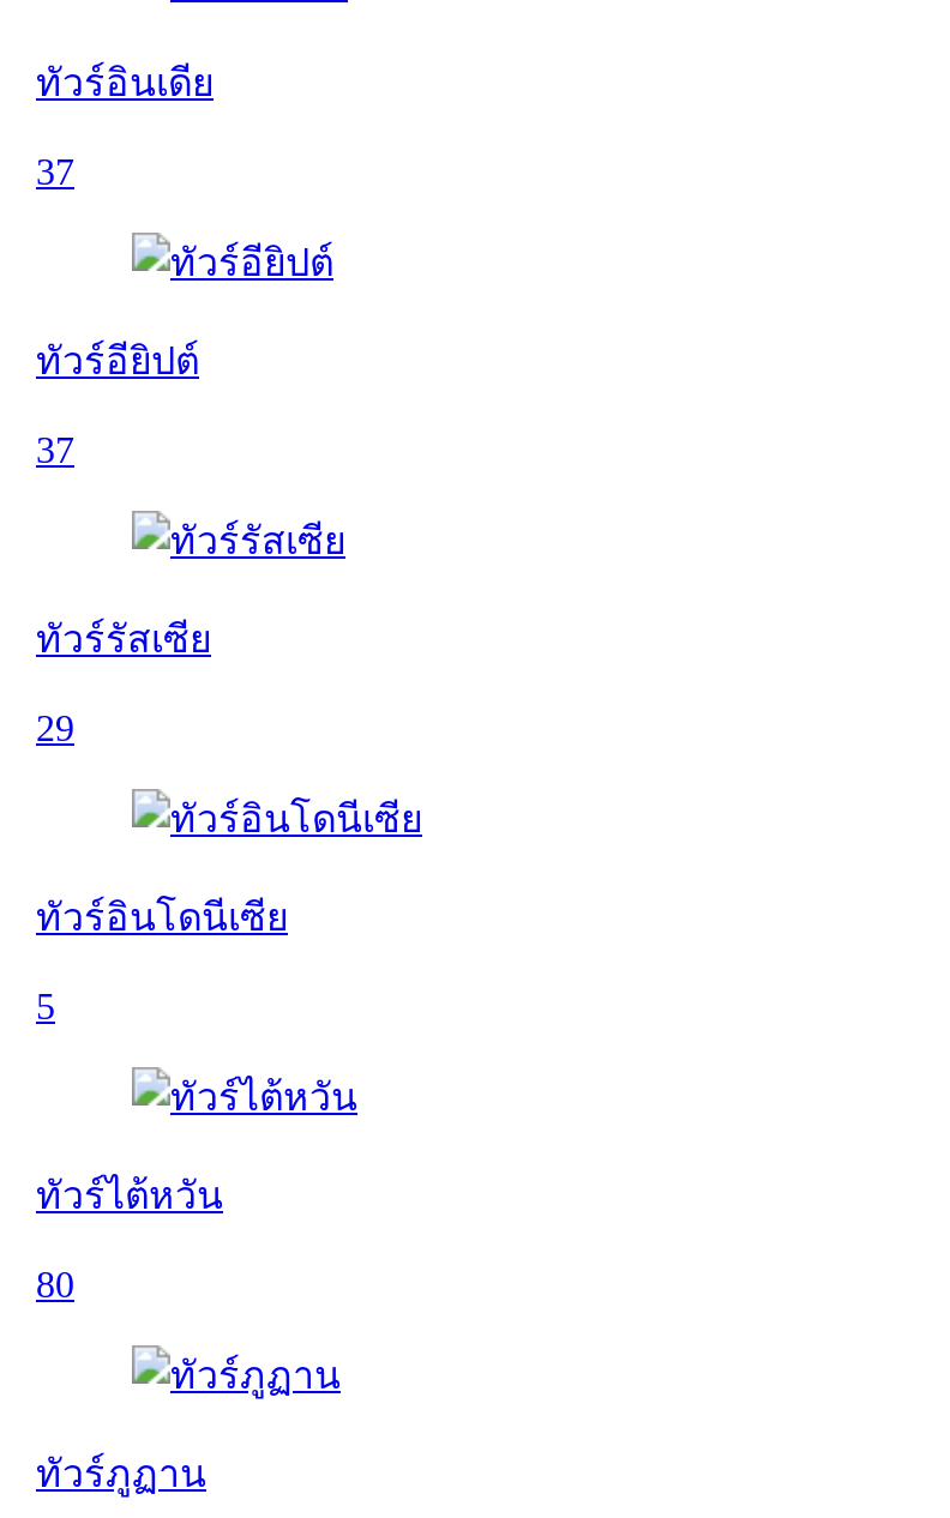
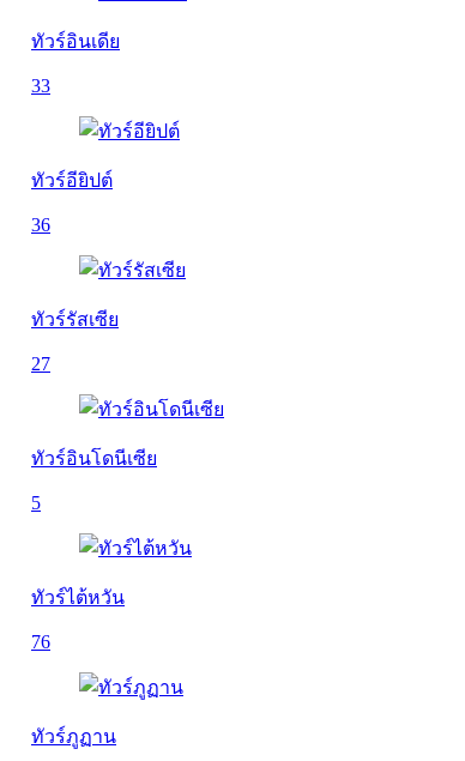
- 37
+ 33

- 37
+ 36

- 29
+ 27

- 80
+ 76
